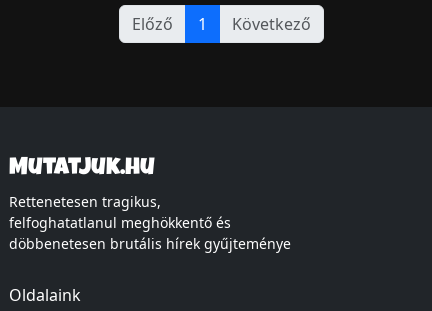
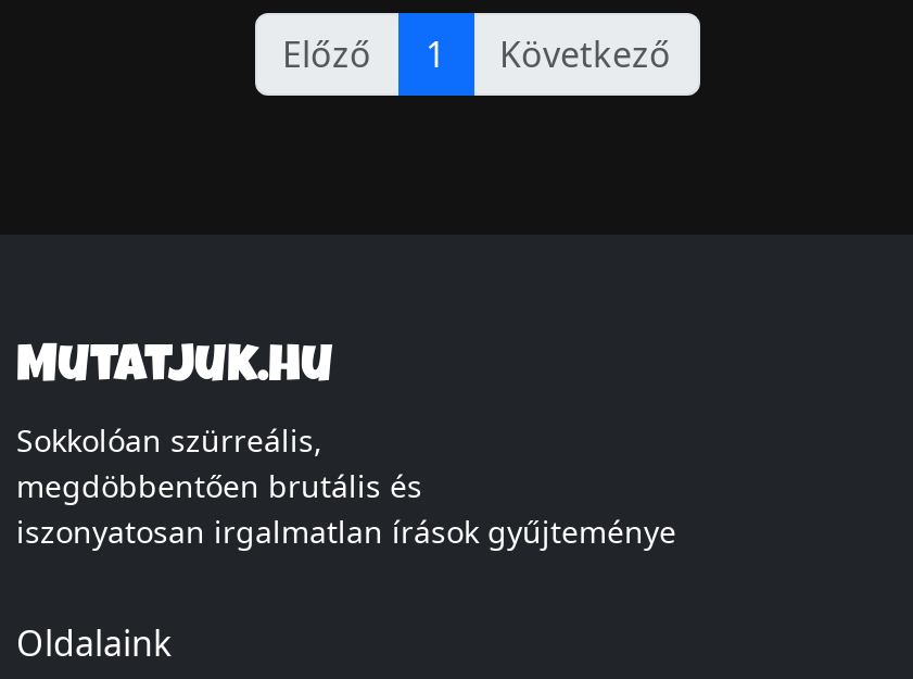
- Rettenetesen tragikus,
- felfoghatatlanul meghökkentő és
- döbbenetesen brutális hírek gyűjteménye
+ Sokkolóan szürreális,
+ megdöbbentően brutális és
+ iszonyatosan irgalmatlan írások gyűjteménye
